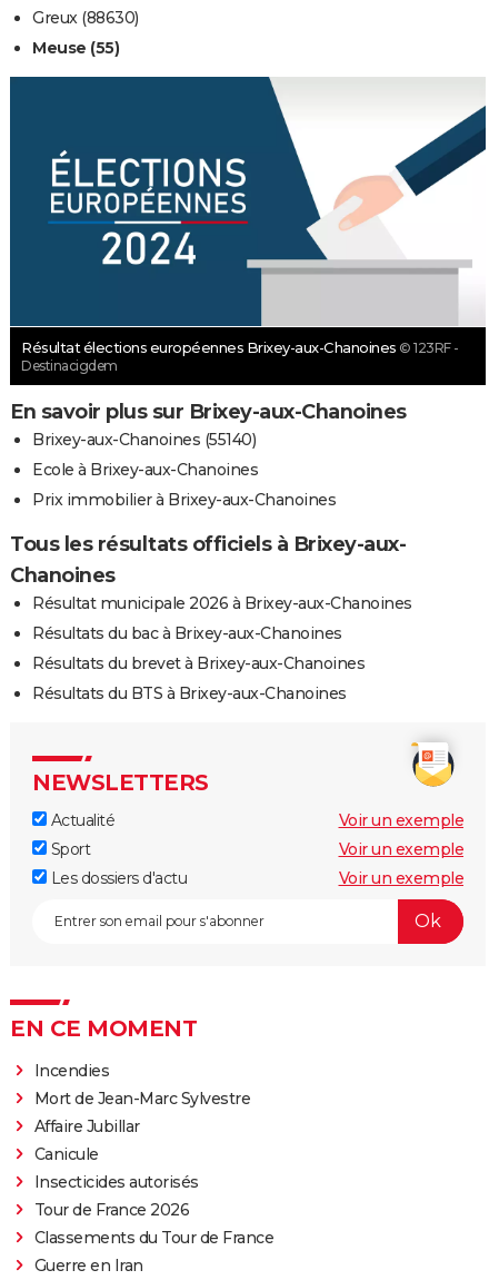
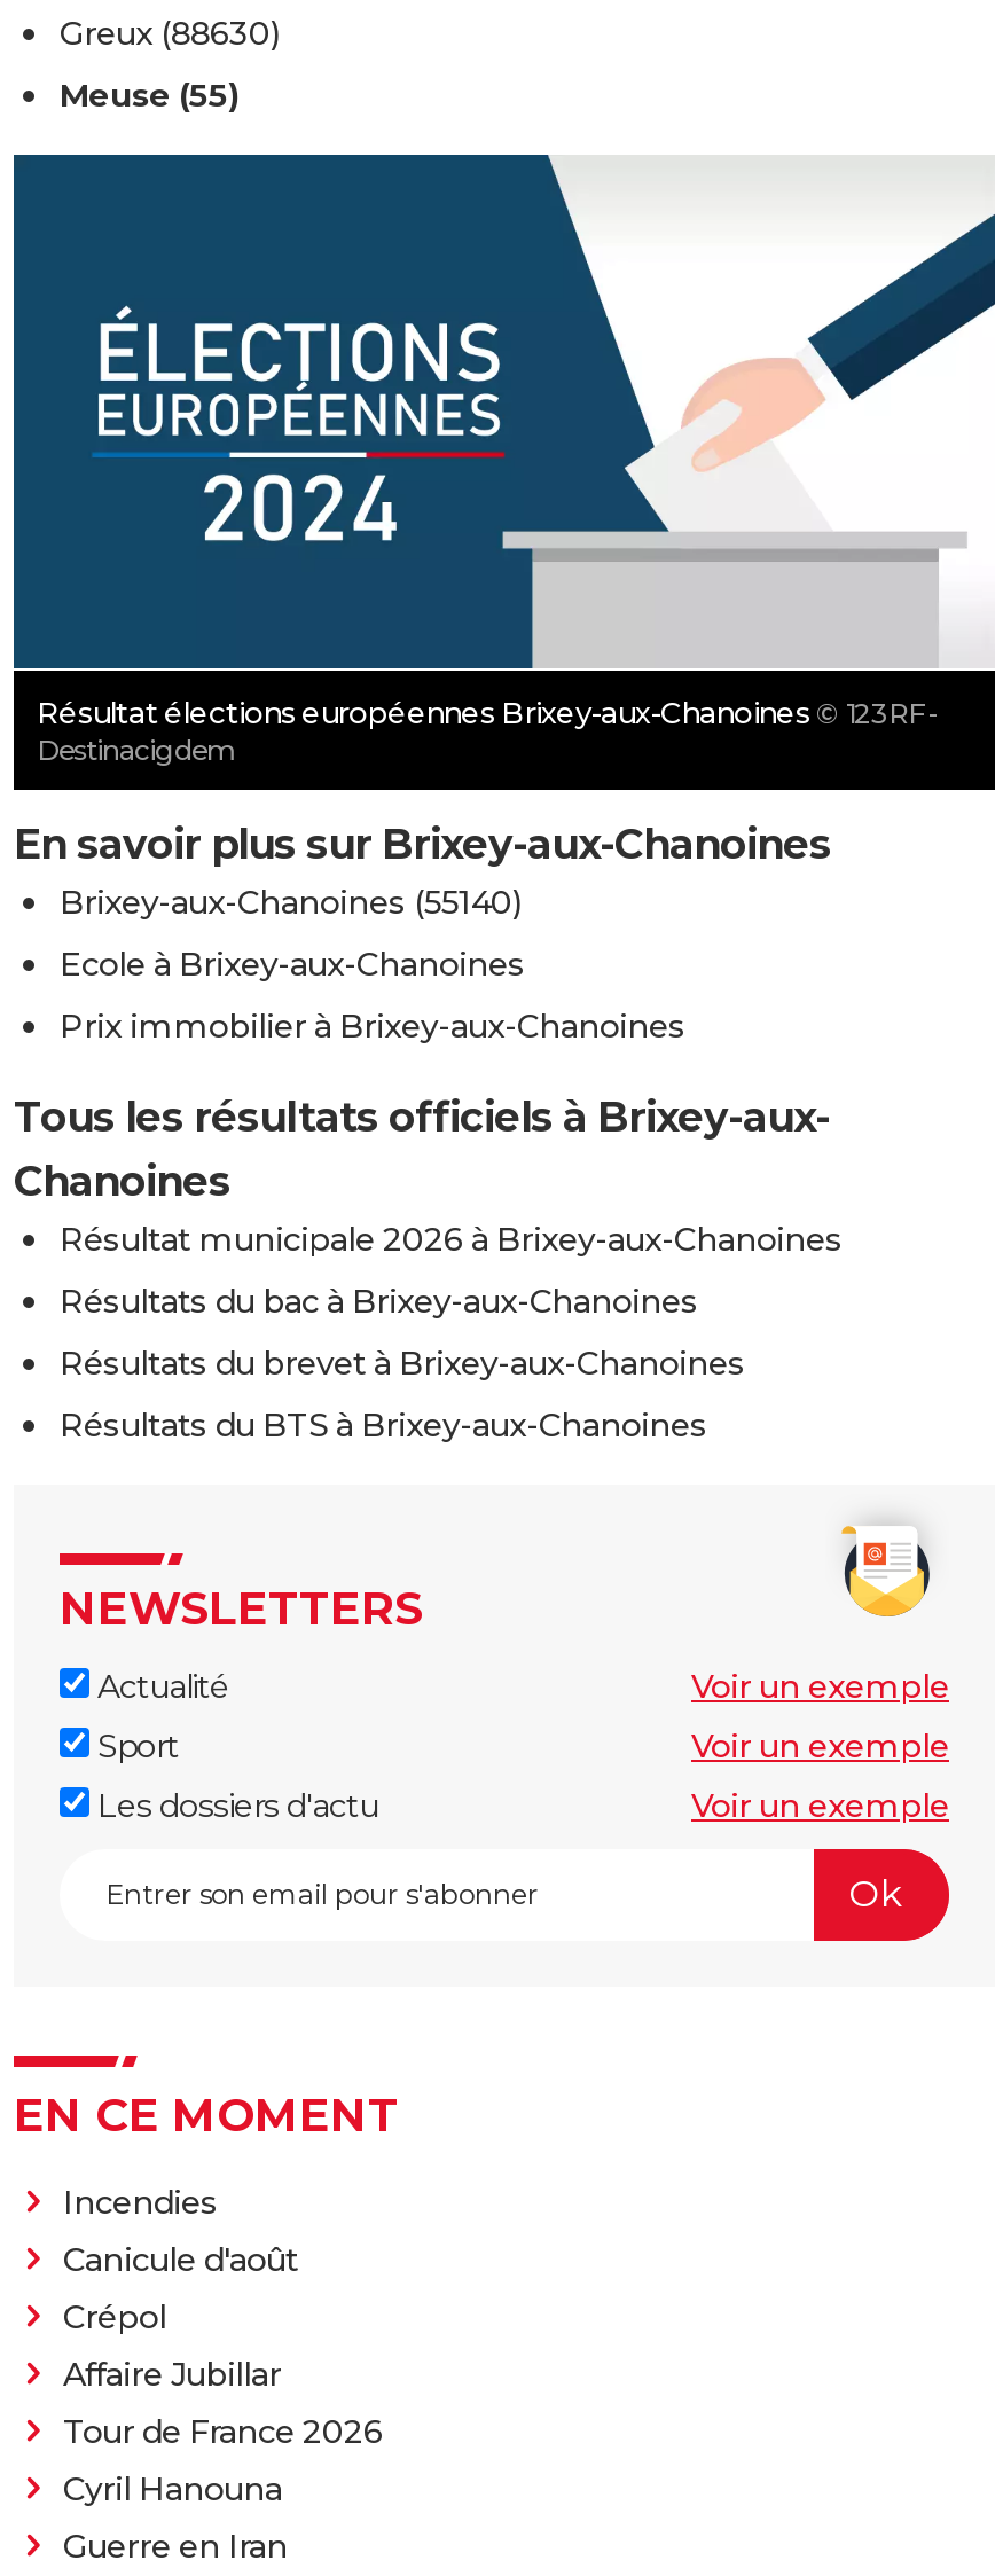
- Mort de Jean-Marc Sylvestre
+ Canicule d'août
+ Crépol

moved down: Affaire Jubillar

- Canicule
- Insecticides autorisés

- Classements du Tour de France
+ Cyril Hanouna
